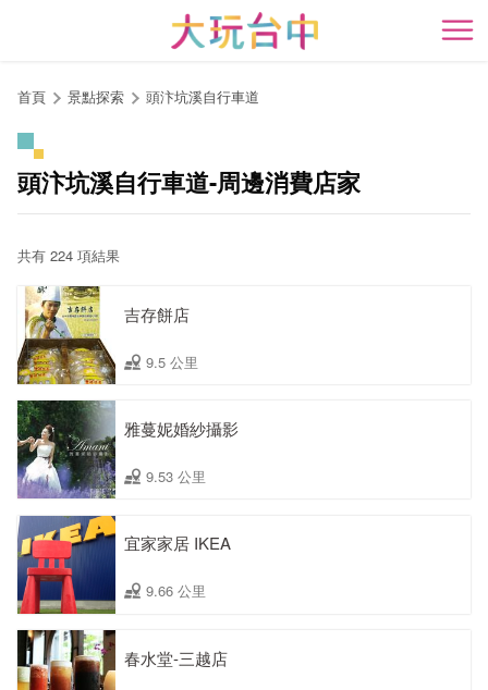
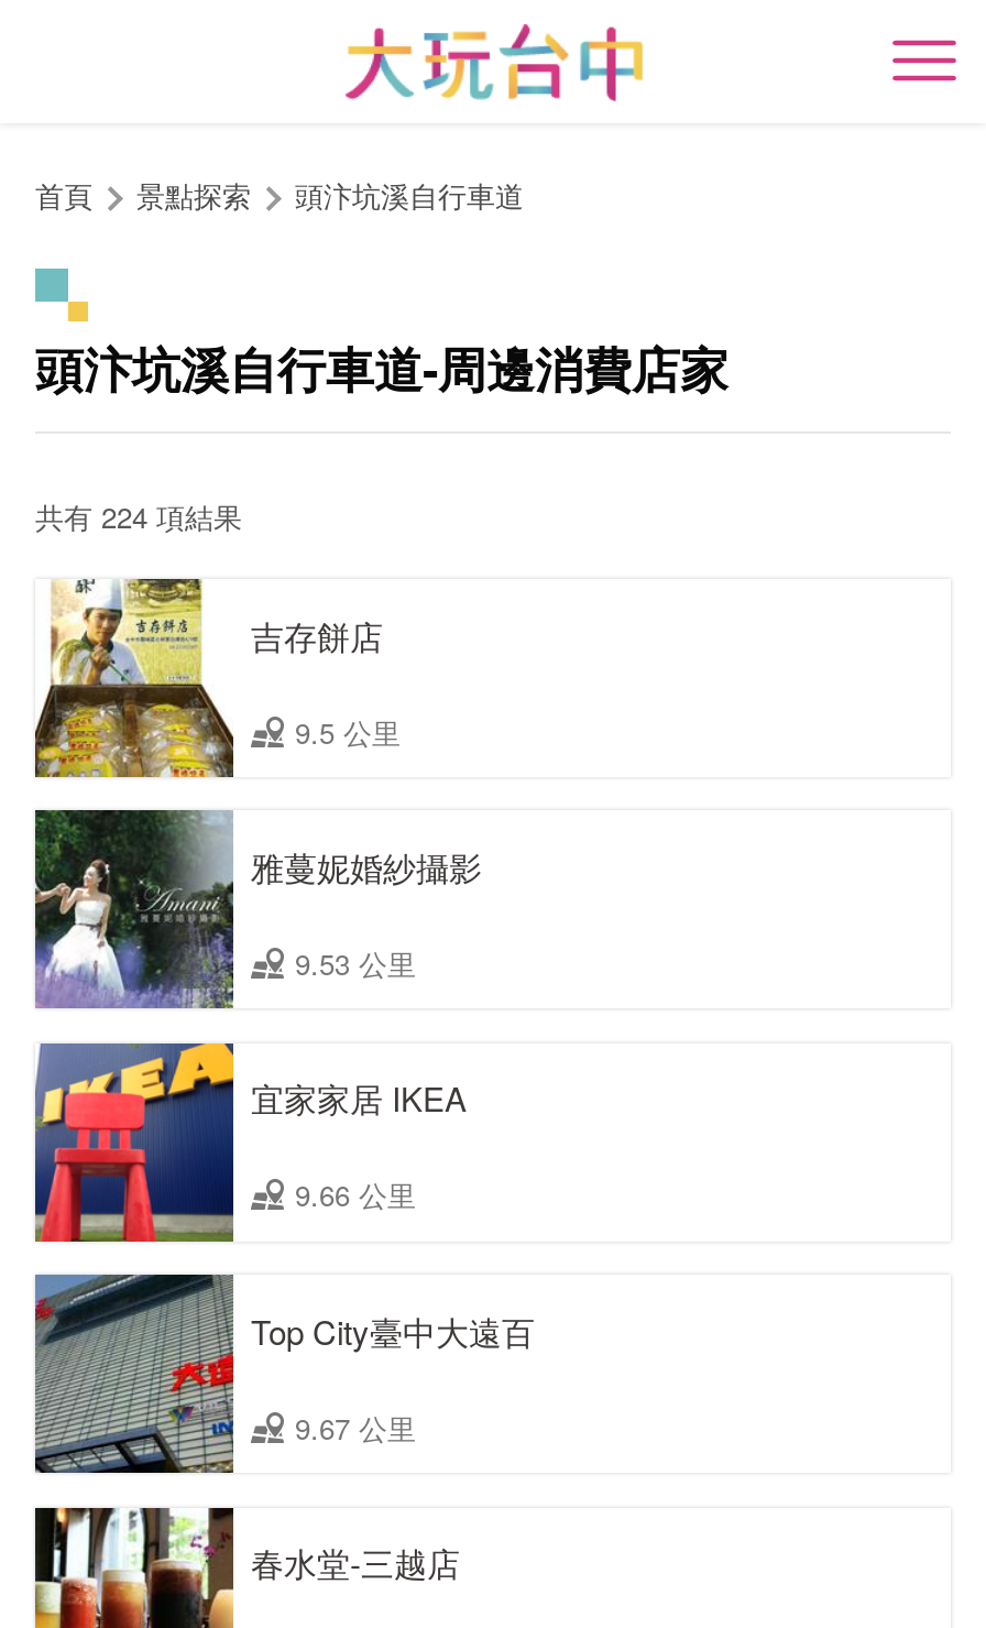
+ [image]
+ Top City臺中大遠百
+ 9.67 公里
